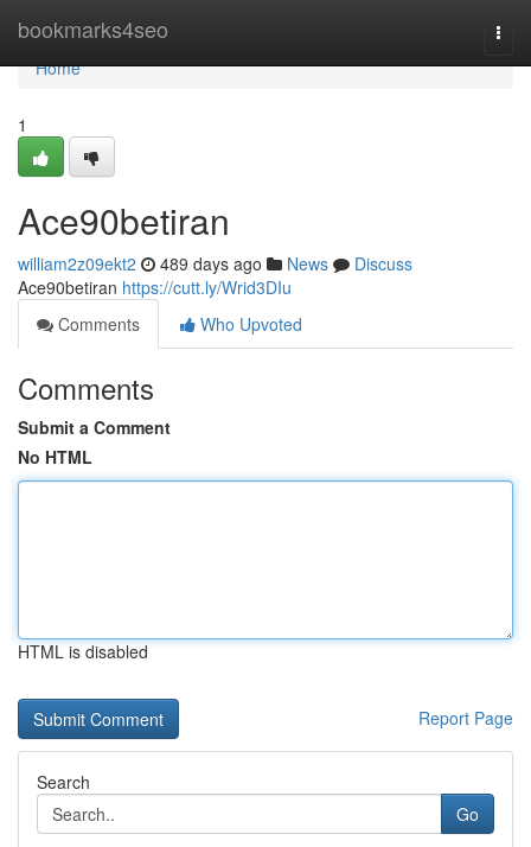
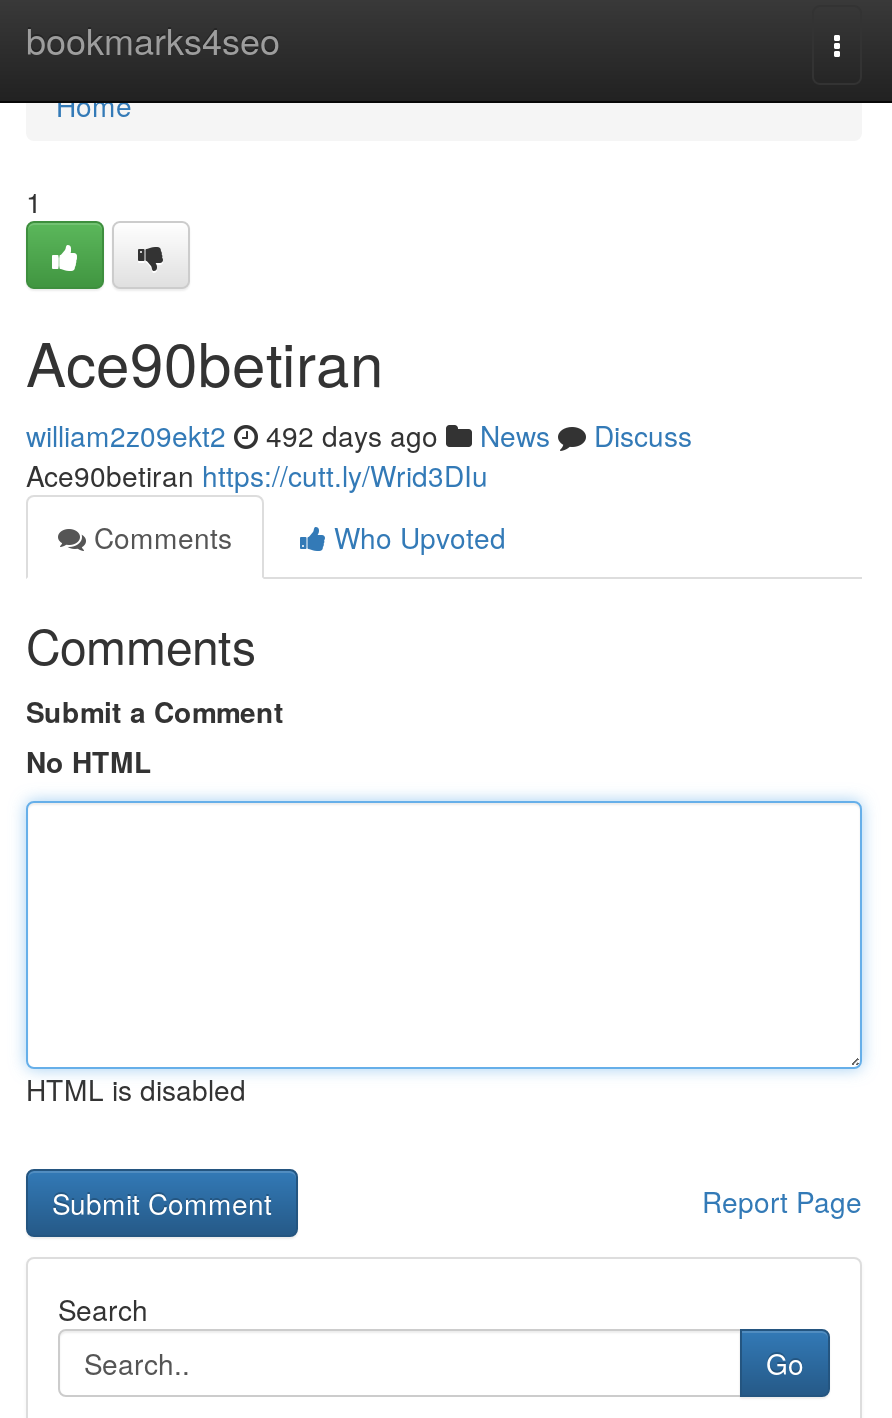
- william2z09ekt2 489 days ago News Discuss
+ william2z09ekt2 492 days ago News Discuss
